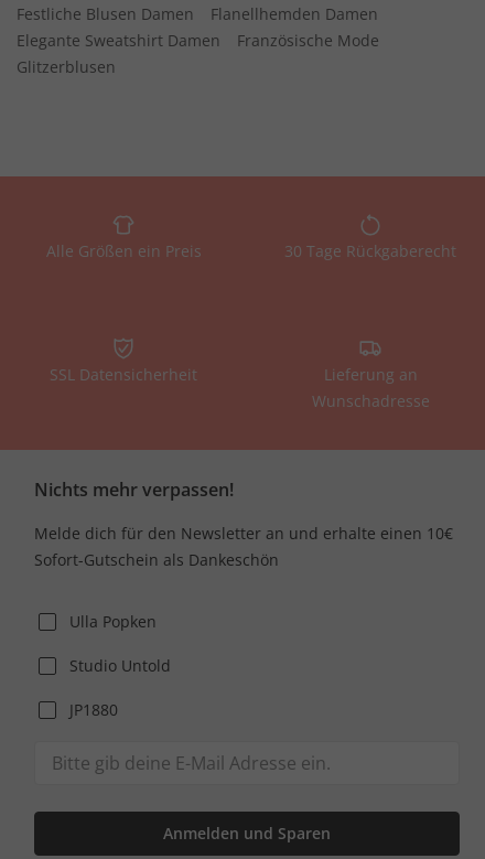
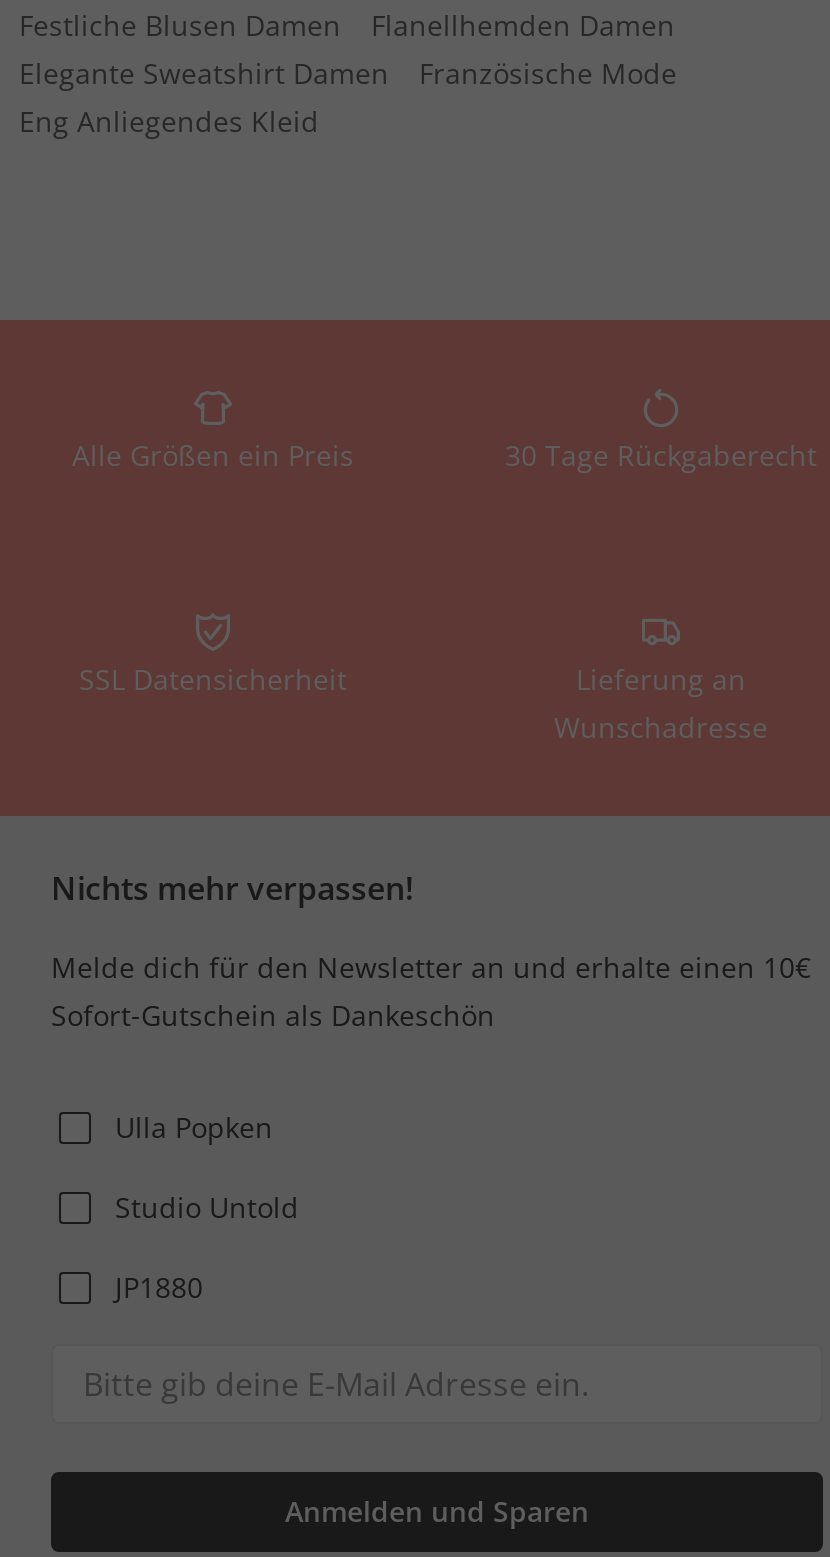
- Glitzerblusen
+ Eng Anliegendes Kleid
